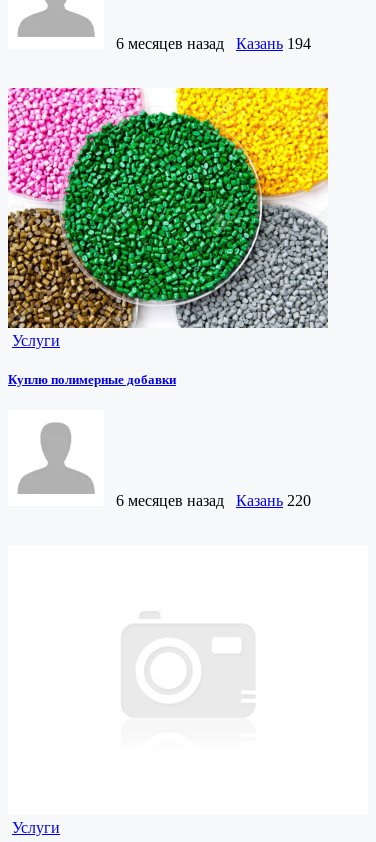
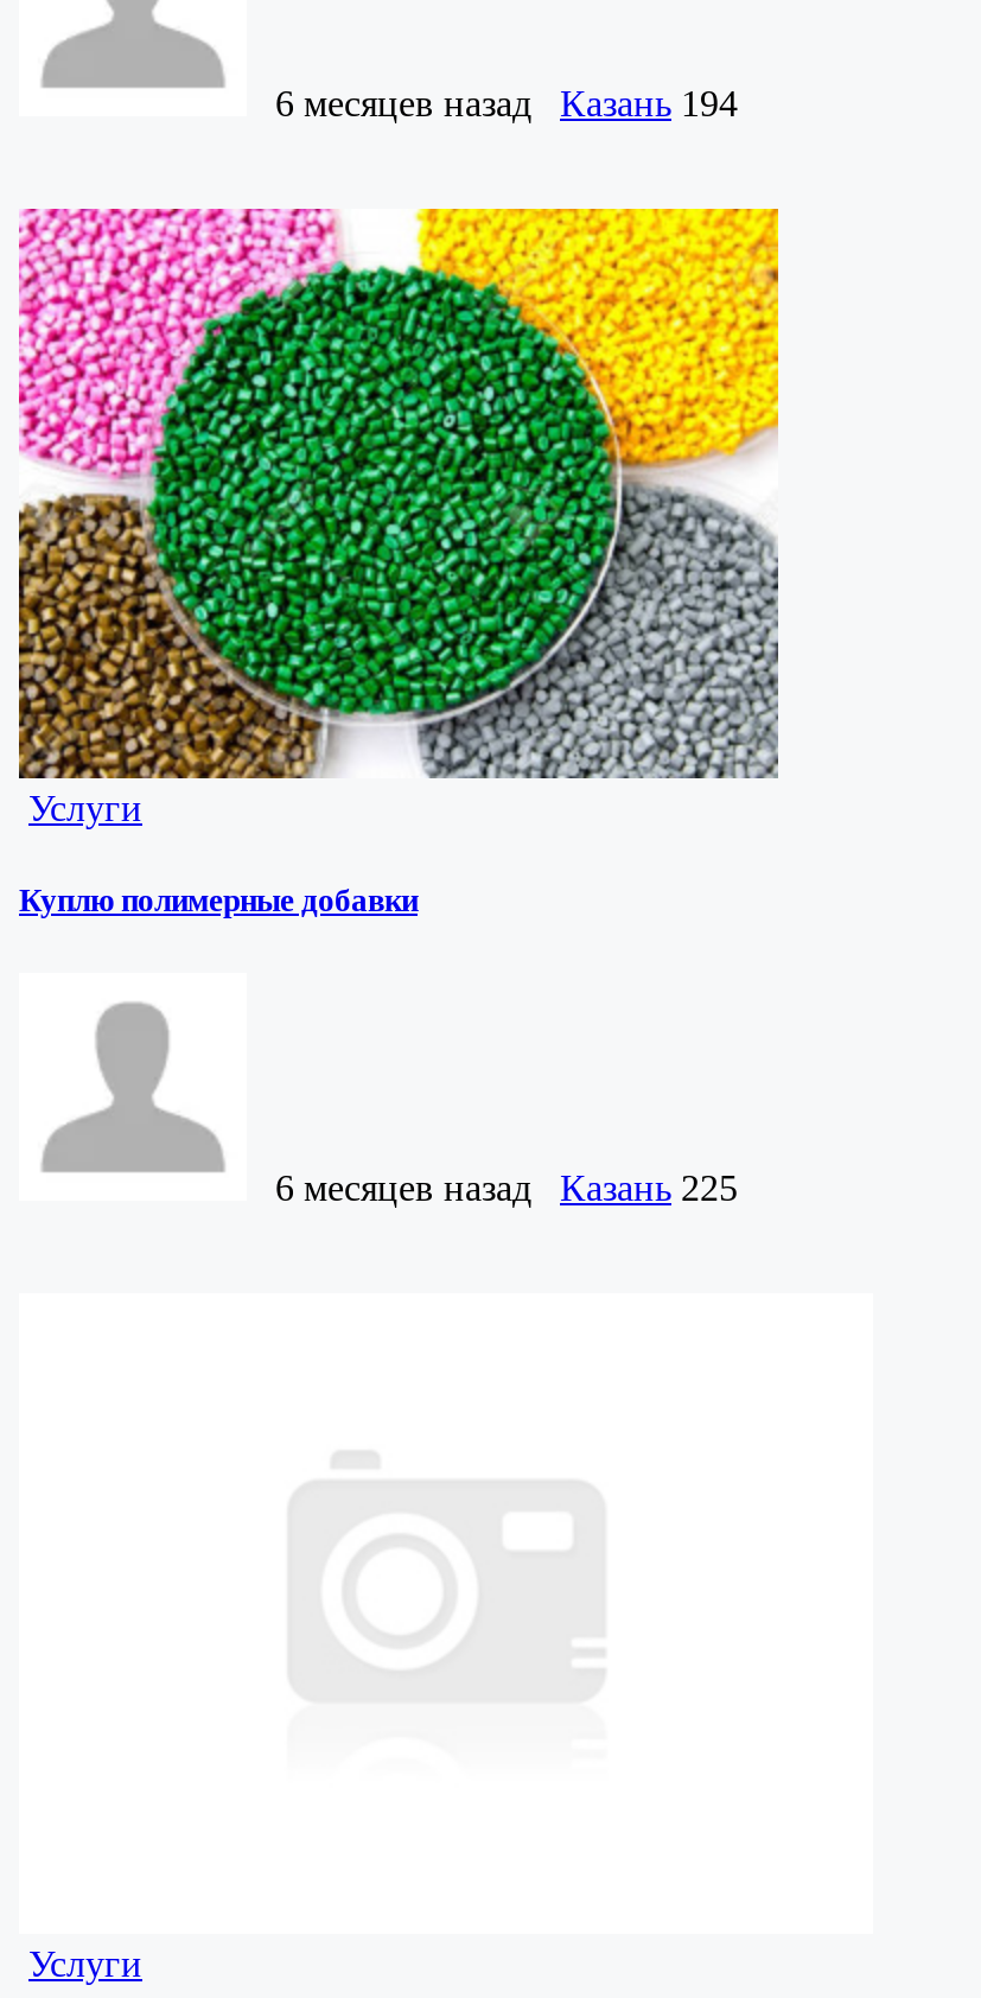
- 6 месяцев назад Казань 220
+ 6 месяцев назад Казань 225
